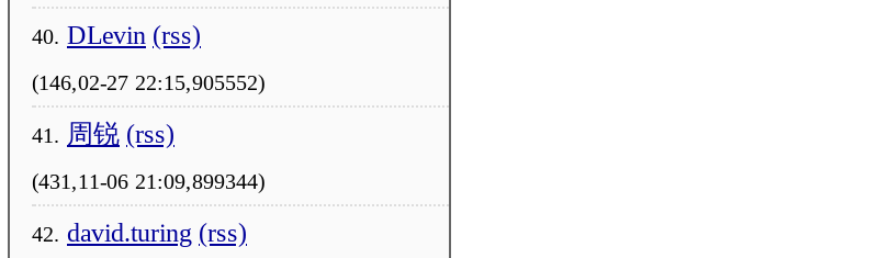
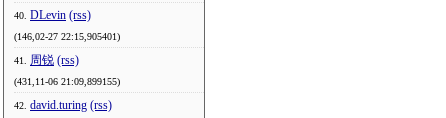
- (146,02-27 22:15,905552)
+ (146,02-27 22:15,905401)

- (431,11-06 21:09,899344)
+ (431,11-06 21:09,899155)
